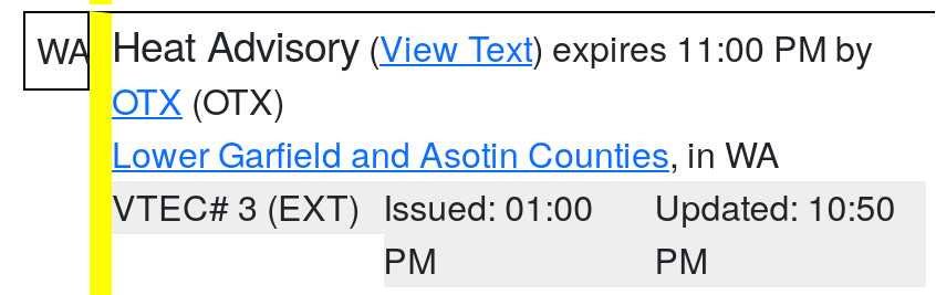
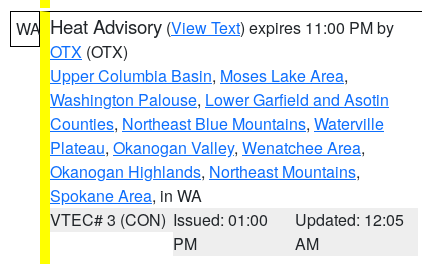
- Lower Garfield and Asotin Counties, in WA
- VTEC# 3 (EXT) Issued: 01:00
+ Upper Columbia Basin, Moses Lake Area,
+ Washington Palouse, Lower Garfield and Asotin
+ Counties, Northeast Blue Mountains, Waterville
+ Plateau, Okanogan Valley, Wenatchee Area,
+ Okanogan Highlands, Northeast Mountains,
+ Spokane Area, in WA
+ VTEC# 3 (CON) Issued: 01:00

- Updated: 10:50
- PM
+ Updated: 12:05
+ AM
